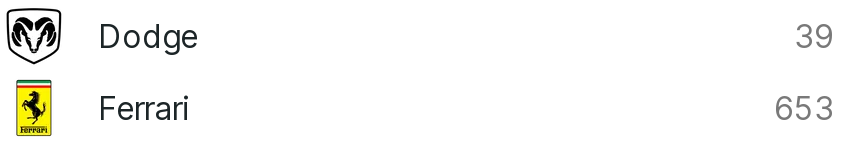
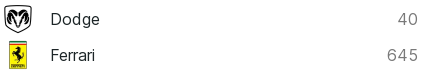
- 39
+ 40

- 653
+ 645
